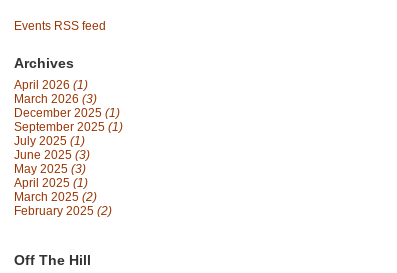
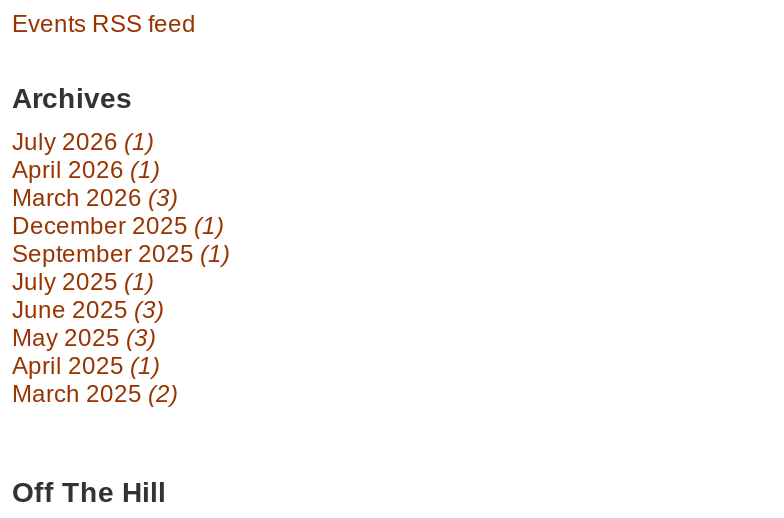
+ July 2026 (1)

- February 2025 (2)
